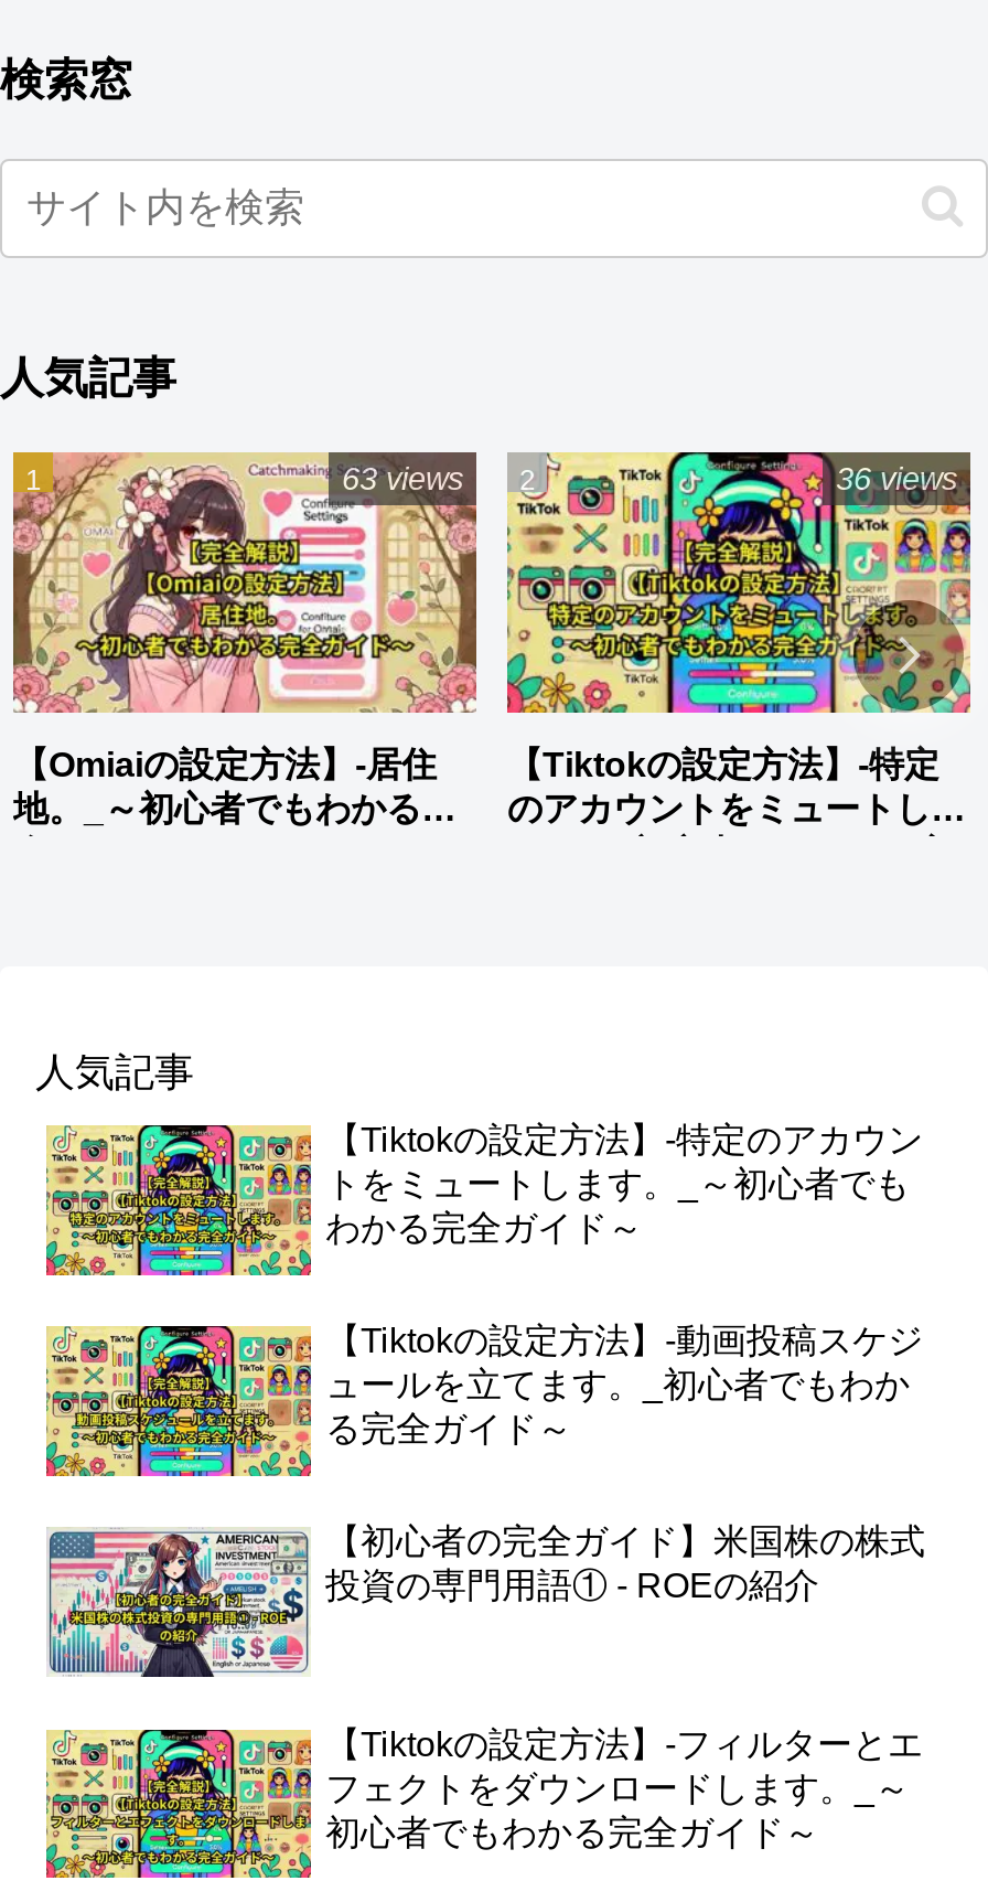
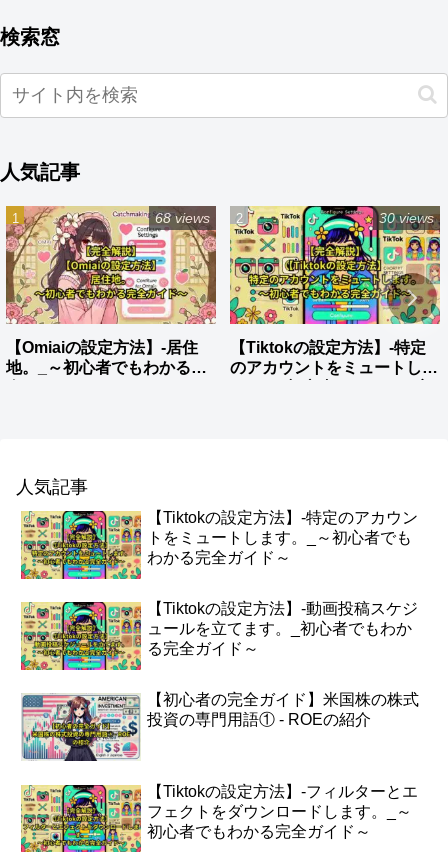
- 63 views
+ 68 views

- 36 views
+ 30 views
